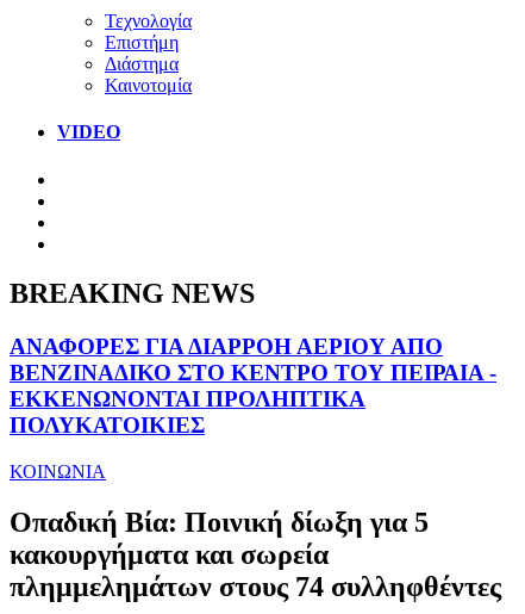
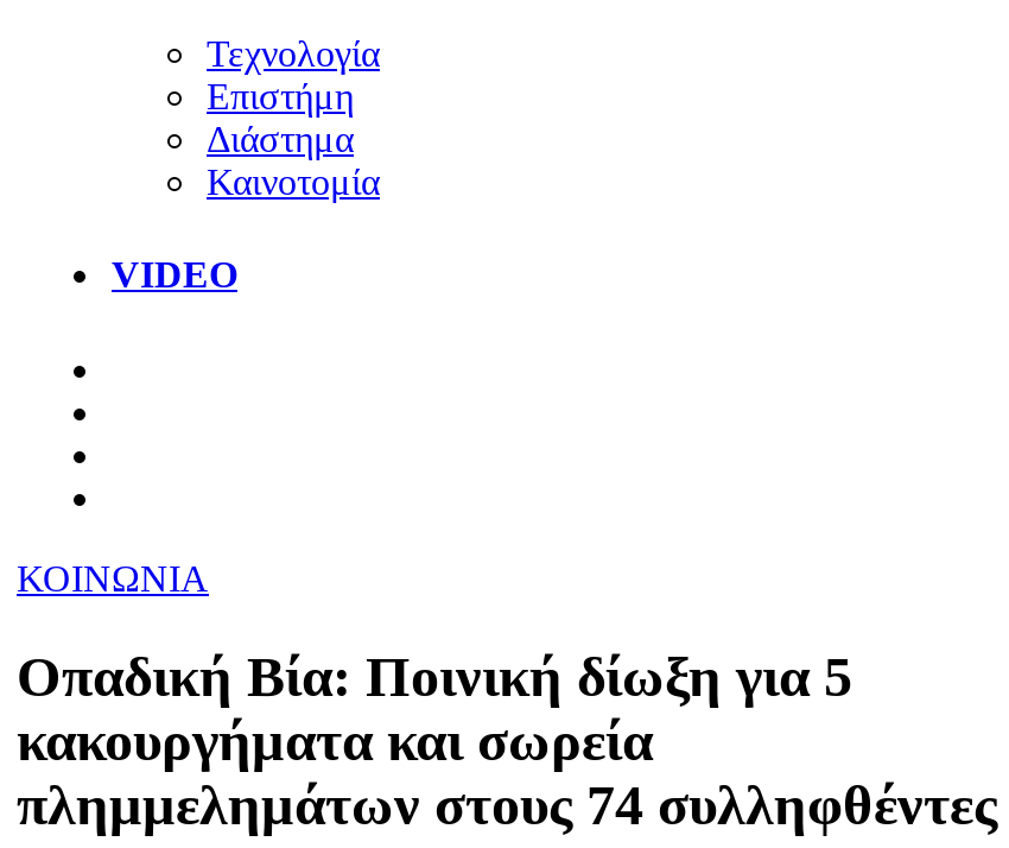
- BREAKING NEWS
- ΑΝΑΦΟΡΕΣ ΓΙΑ ΔΙΑΡΡΟΗ ΑΕΡΙΟΥ ΑΠΟ
- ΒΕΝΖΙΝΑΔΙΚΟ ΣΤΟ ΚΕΝΤΡΟ ΤΟΥ ΠΕΙΡΑΙΑ -
- ΕΚΚΕΝΩΝΟΝΤΑΙ ΠΡΟΛΗΠΤΙΚΑ
- ΠΟΛΥΚΑΤΟΙΚΙΕΣ
